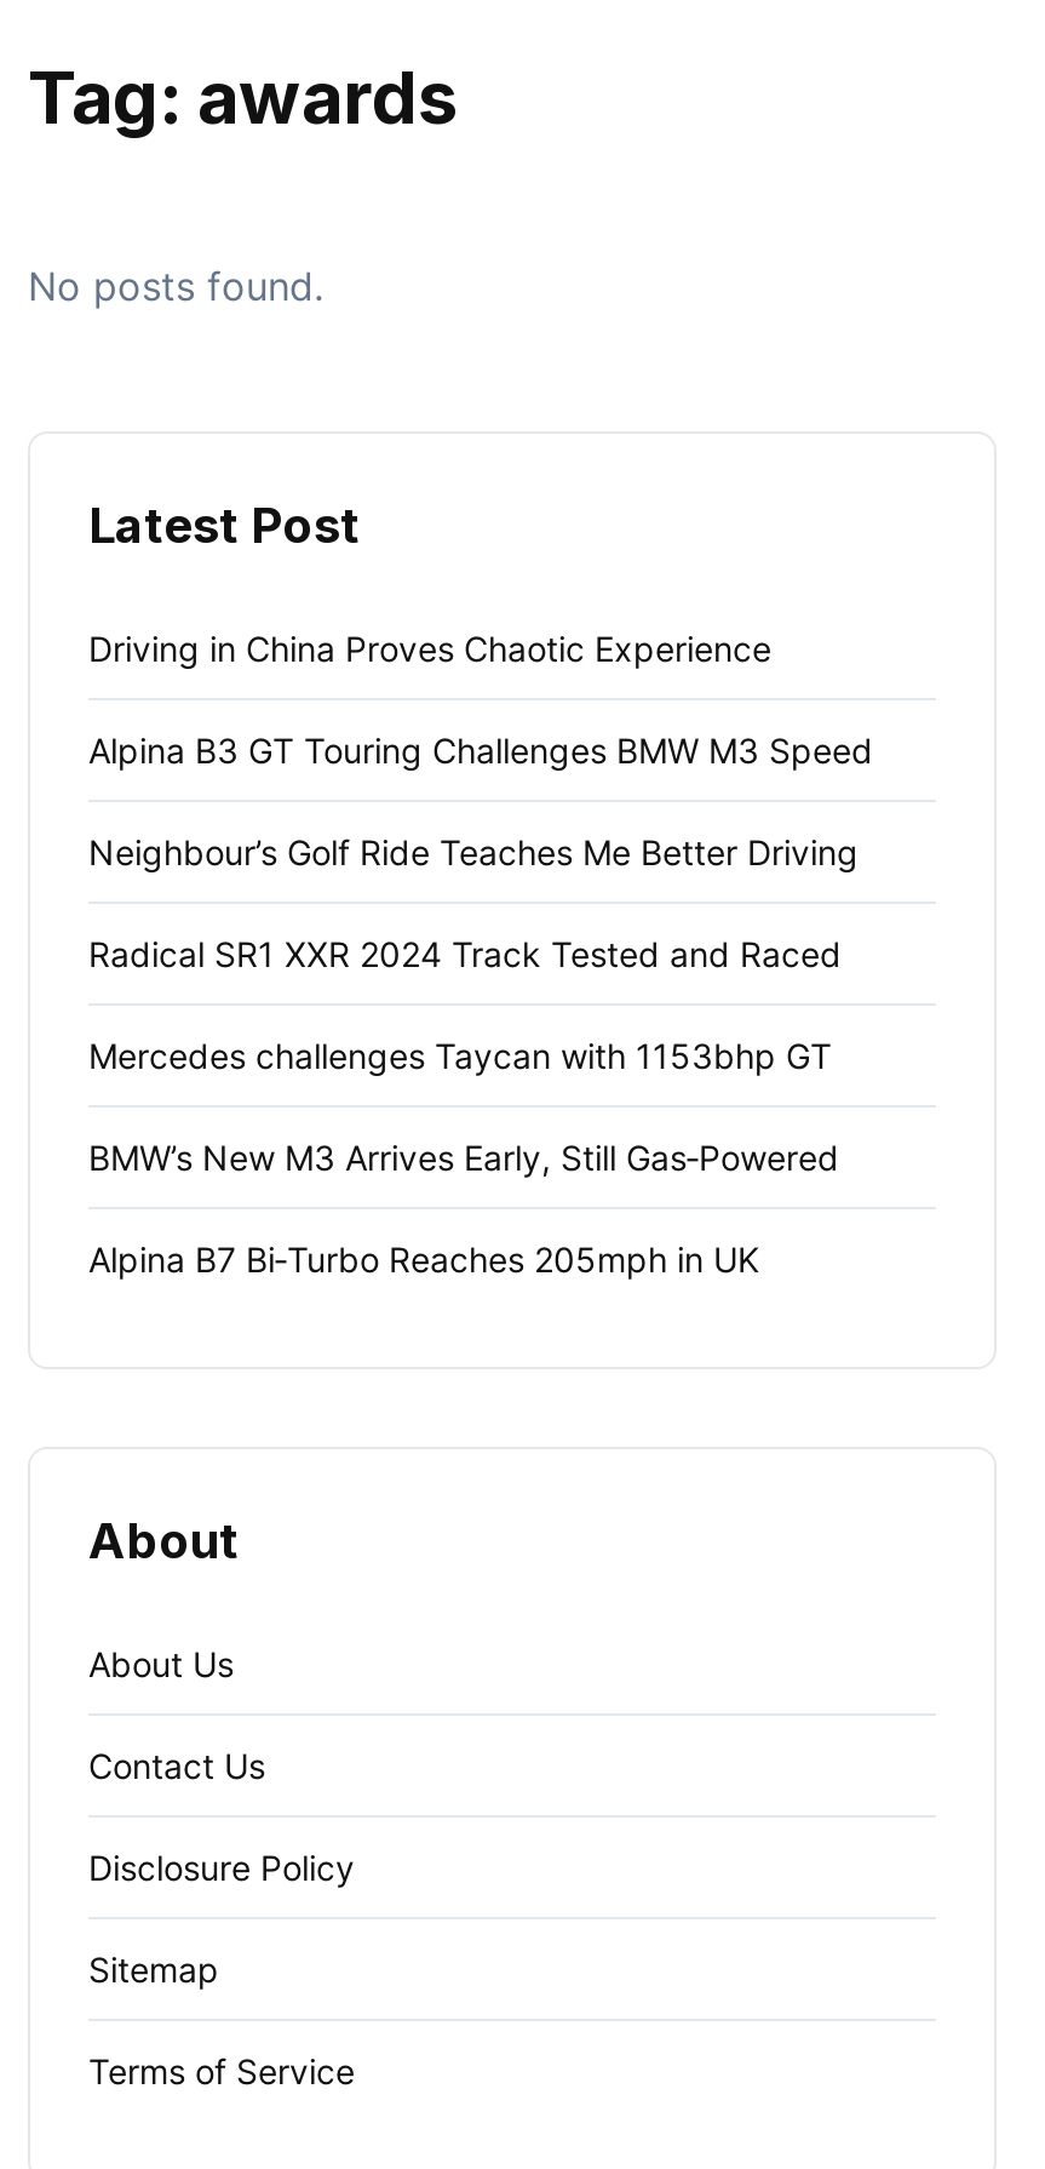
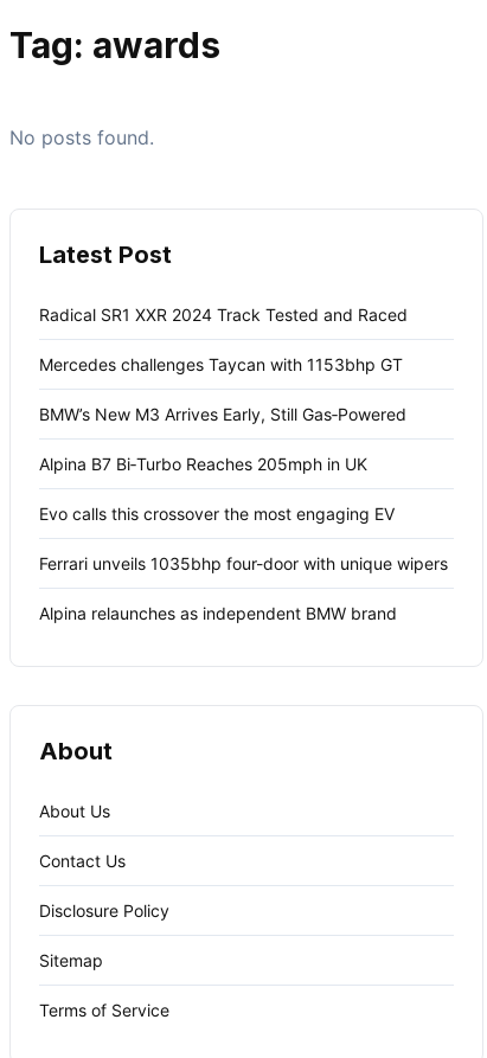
- Driving in China Proves Chaotic Experience
- Alpina B3 GT Touring Challenges BMW M3 Speed
- Neighbour’s Golf Ride Teaches Me Better Driving

moved up: Radical SR1 XXR 2024 Track Tested and Raced | Mercedes challenges Taycan with 1153bhp GT | BMW’s New M3 Arrives Early, Still Gas‑Powered | Alpina B7 Bi‑Turbo Reaches 205mph in UK

+ Evo calls this crossover the most engaging EV
+ Ferrari unveils 1035bhp four-door with unique wipers
+ Alpina relaunches as independent BMW brand
